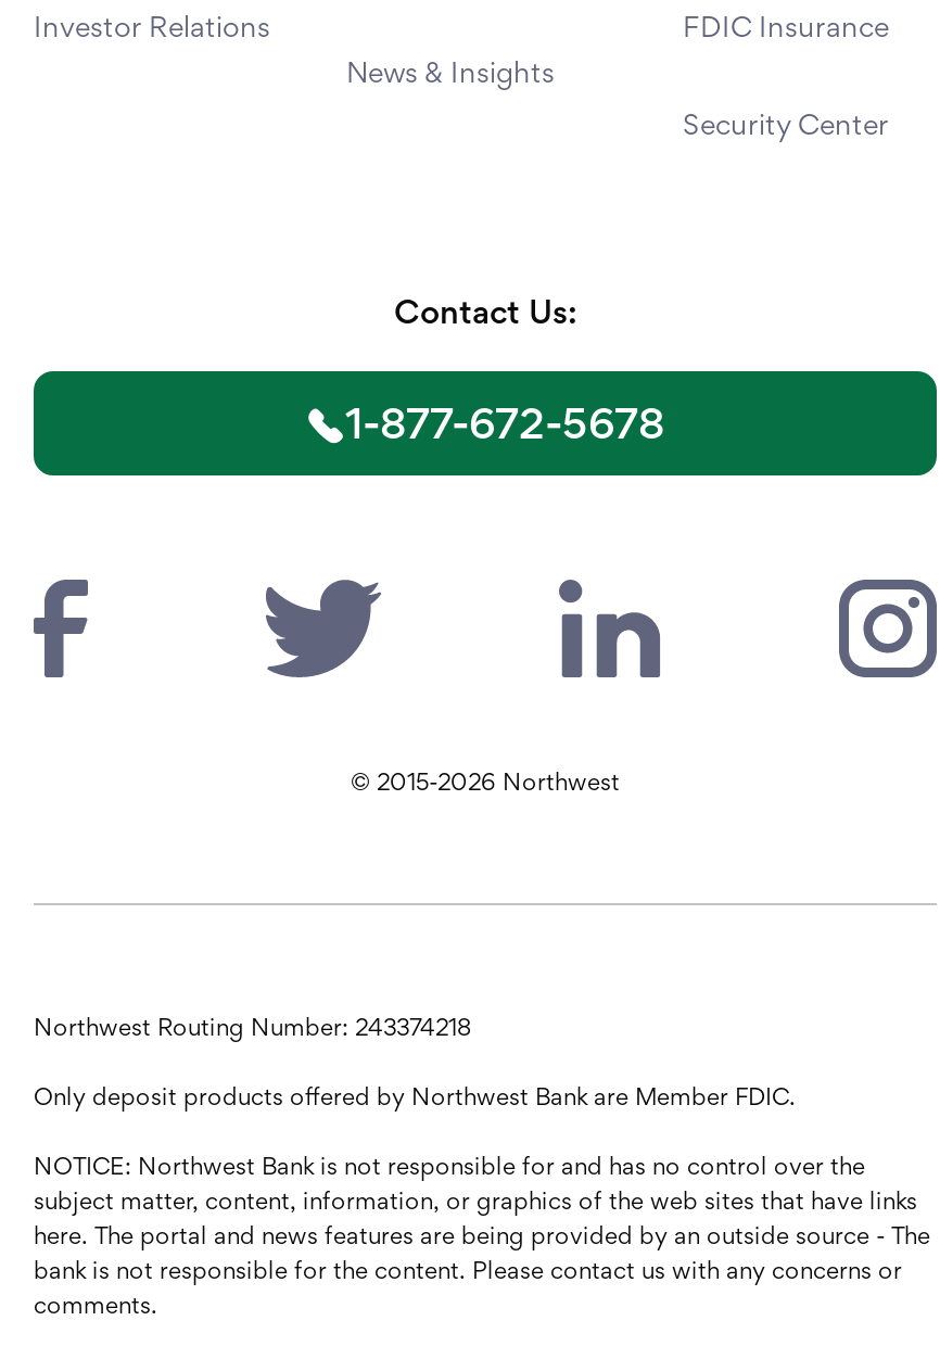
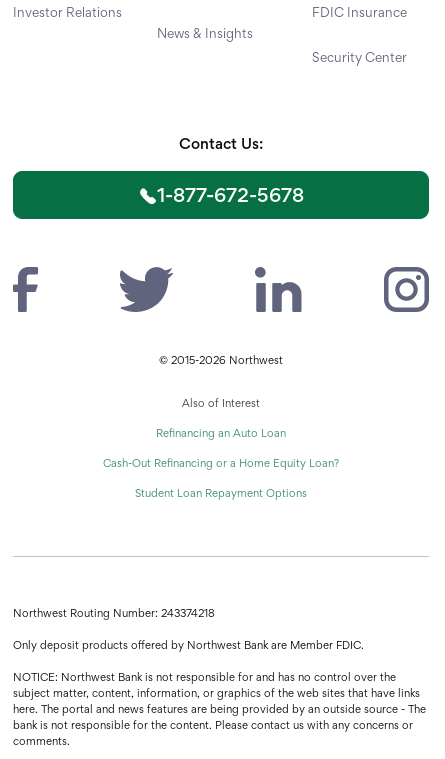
+ Also of Interest
+ Refinancing an Auto Loan
+ Cash-Out Refinancing or a Home Equity Loan?
+ Student Loan Repayment Options
